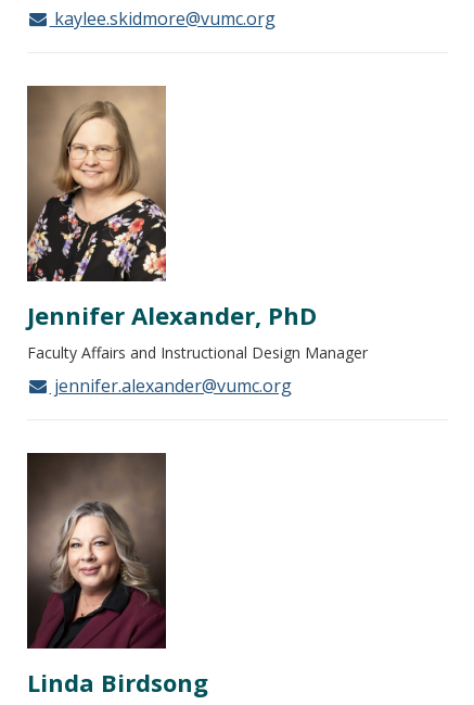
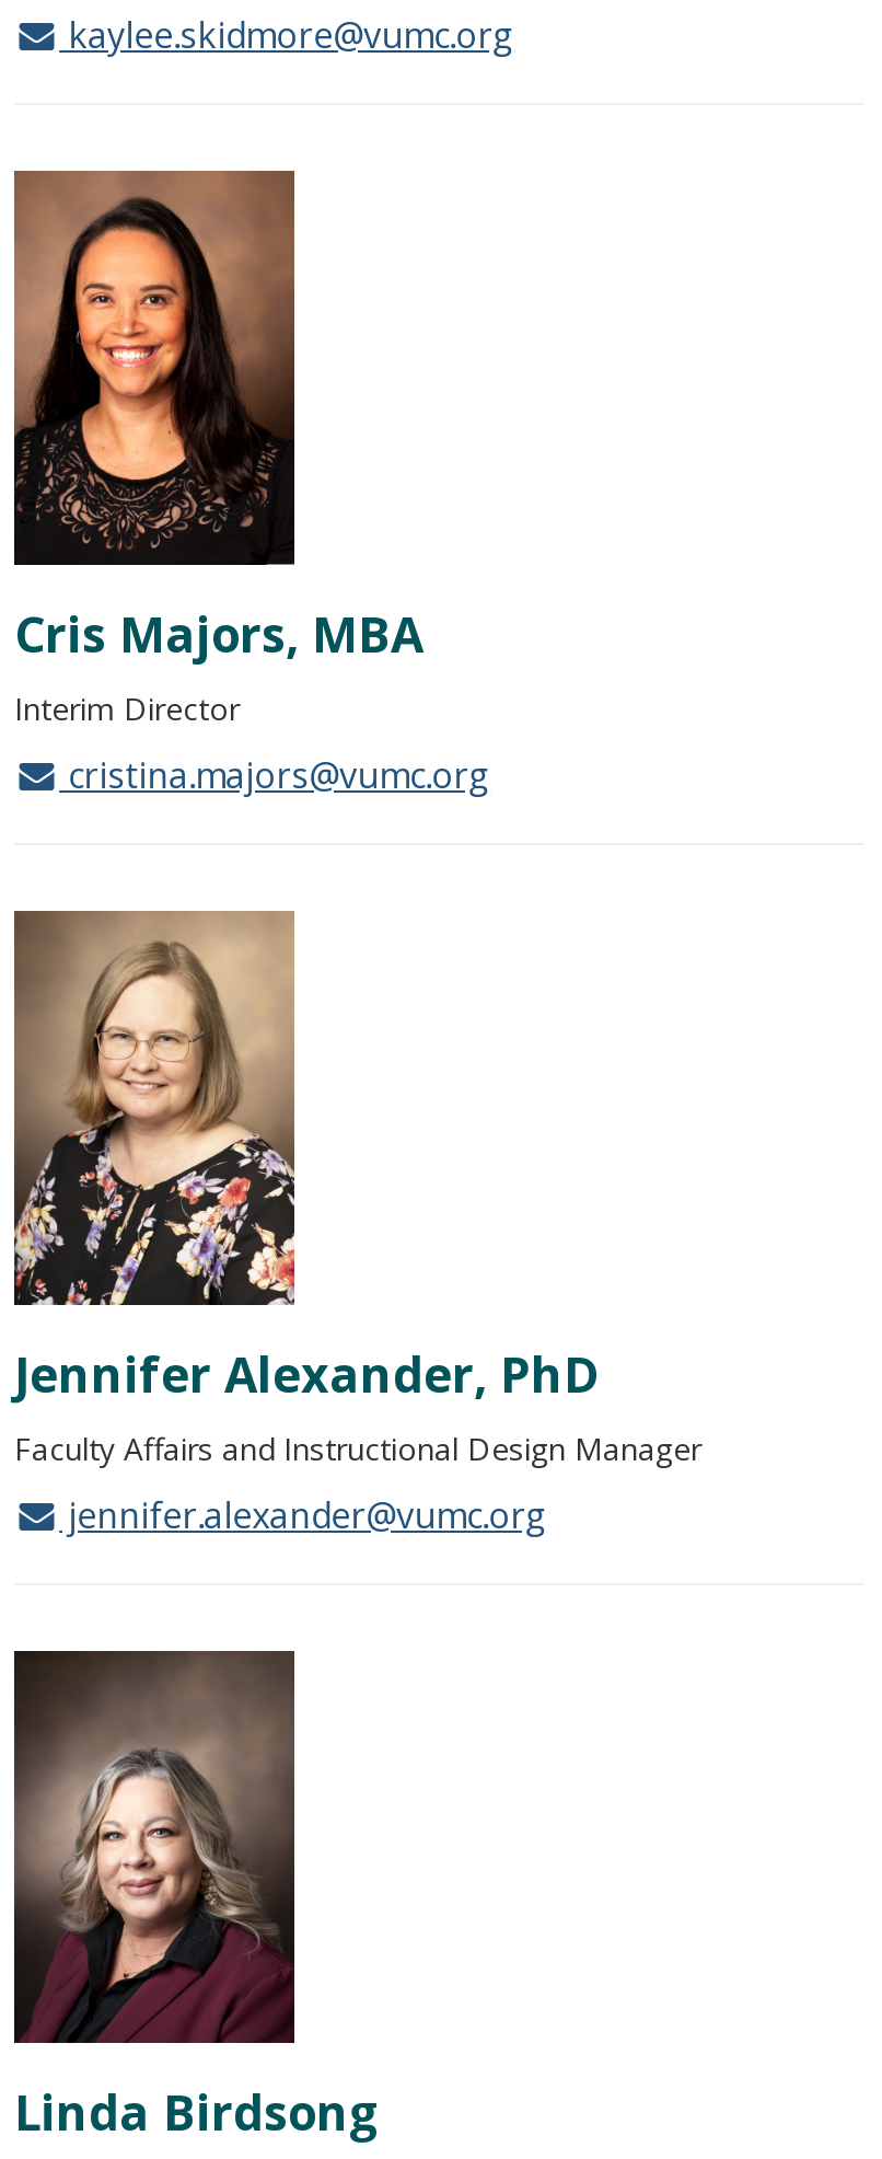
+ [image]
+ Cris Majors, MBA
+ Interim Director
+ cristina.majors@vumc.org
